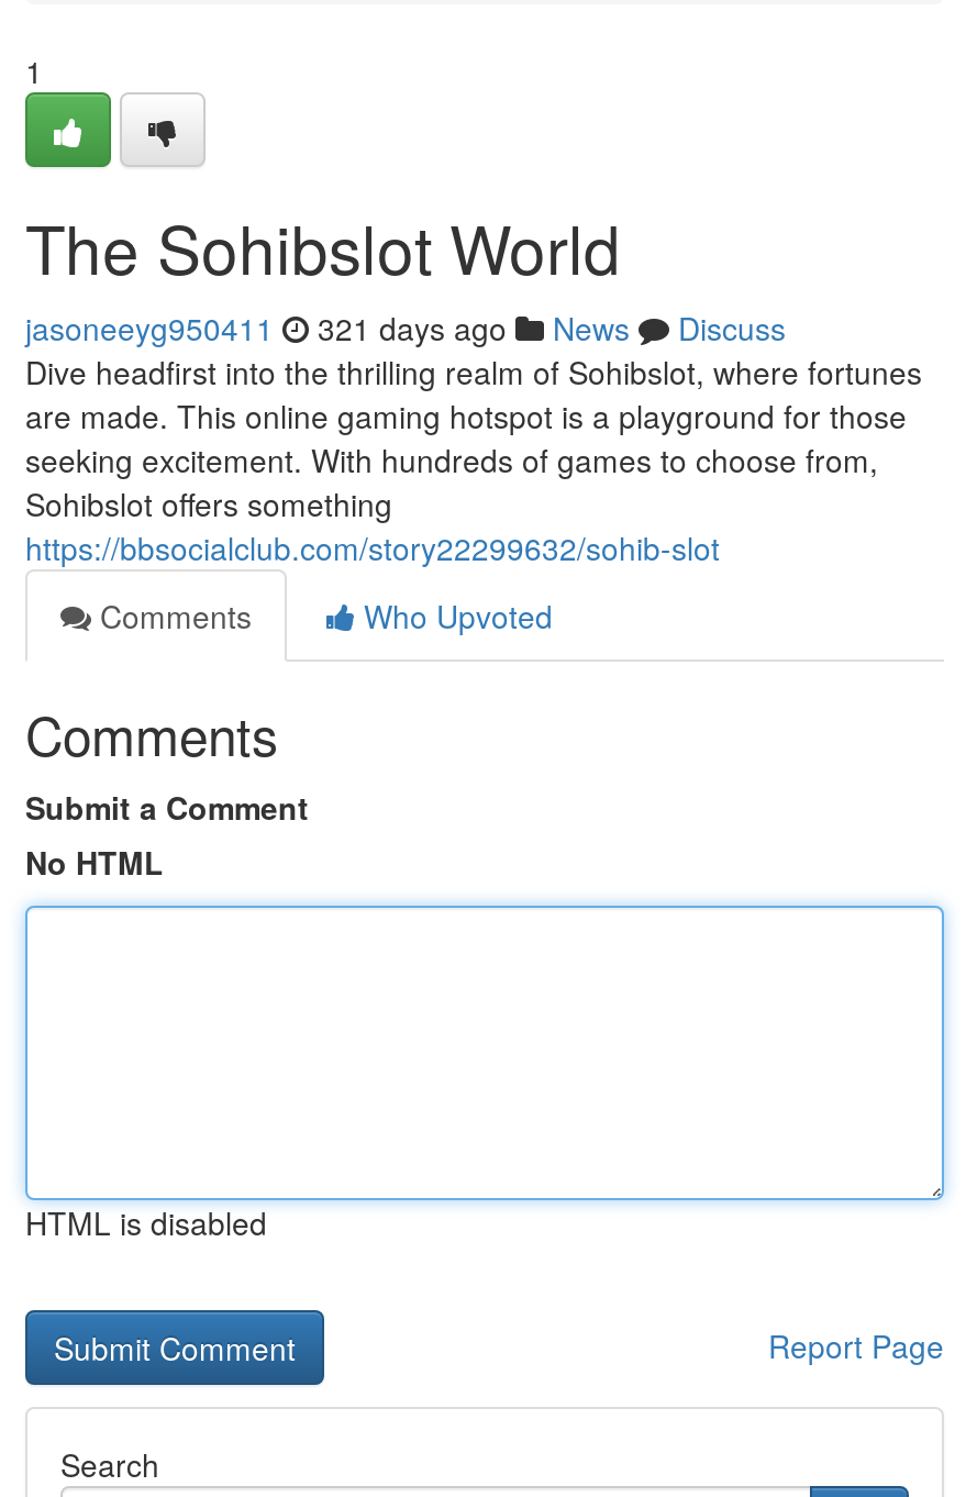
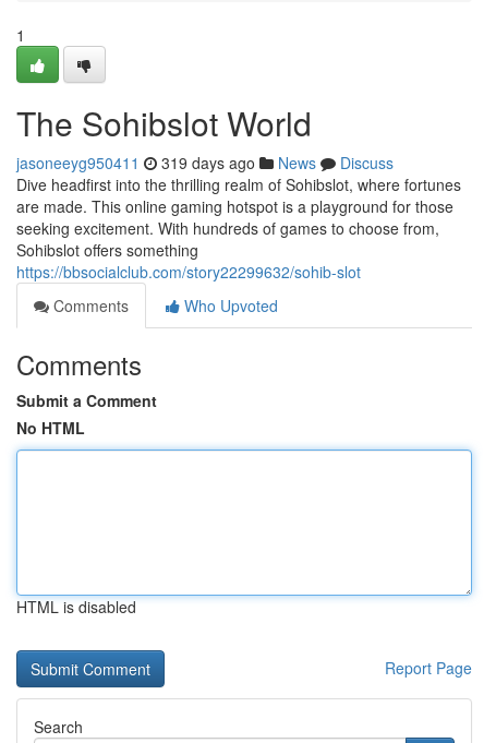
- jasoneeyg950411 321 days ago News Discuss
+ jasoneeyg950411 319 days ago News Discuss
